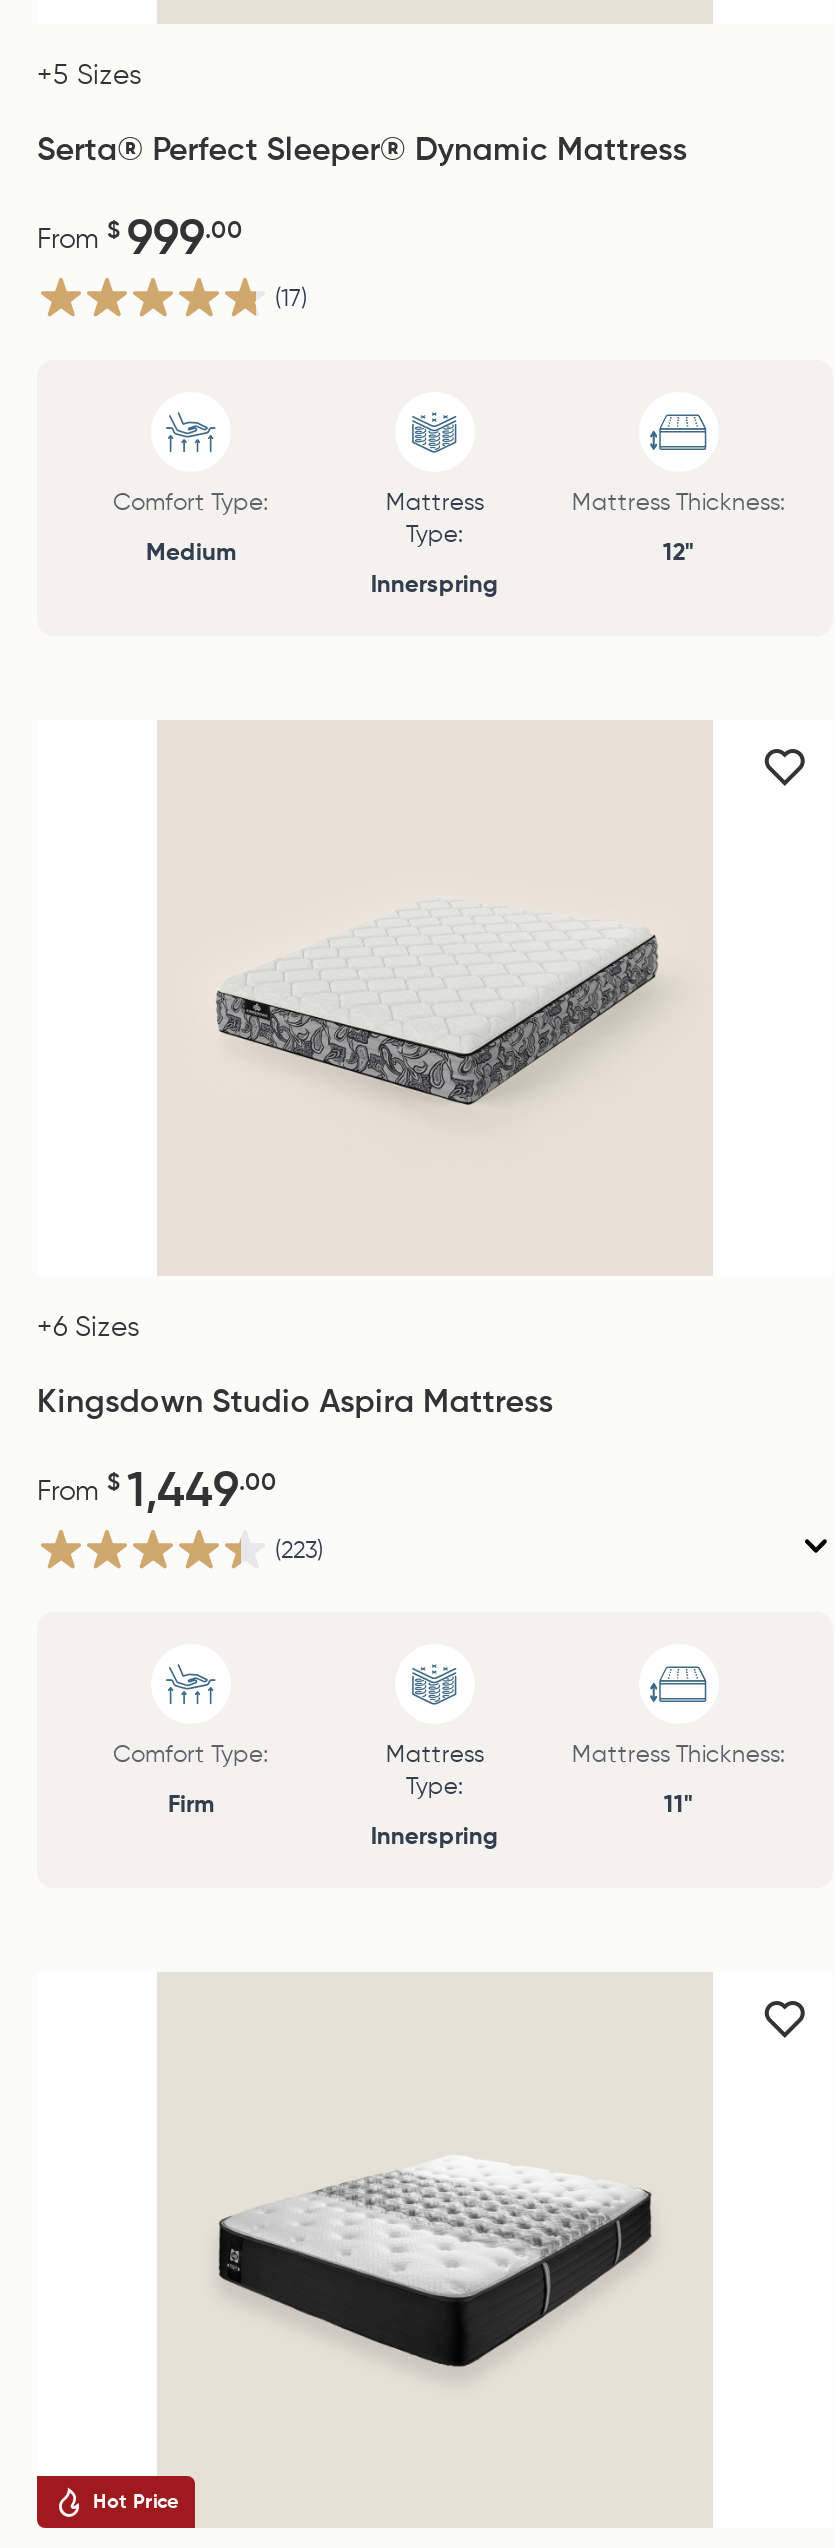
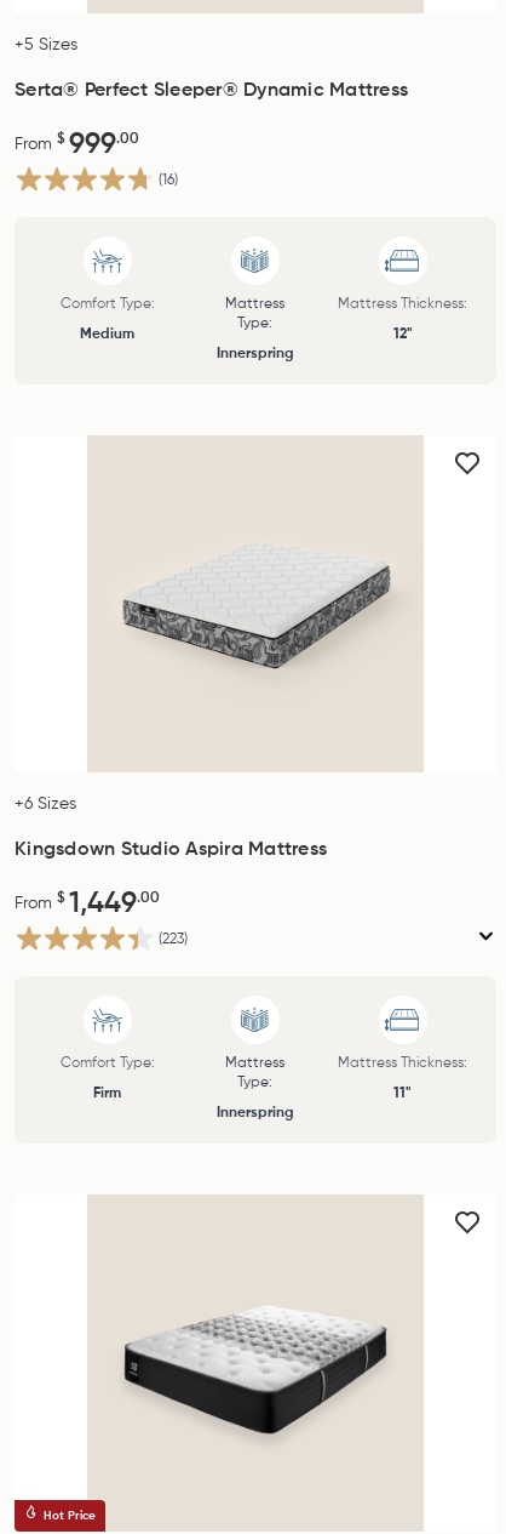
- (17)
+ (16)
